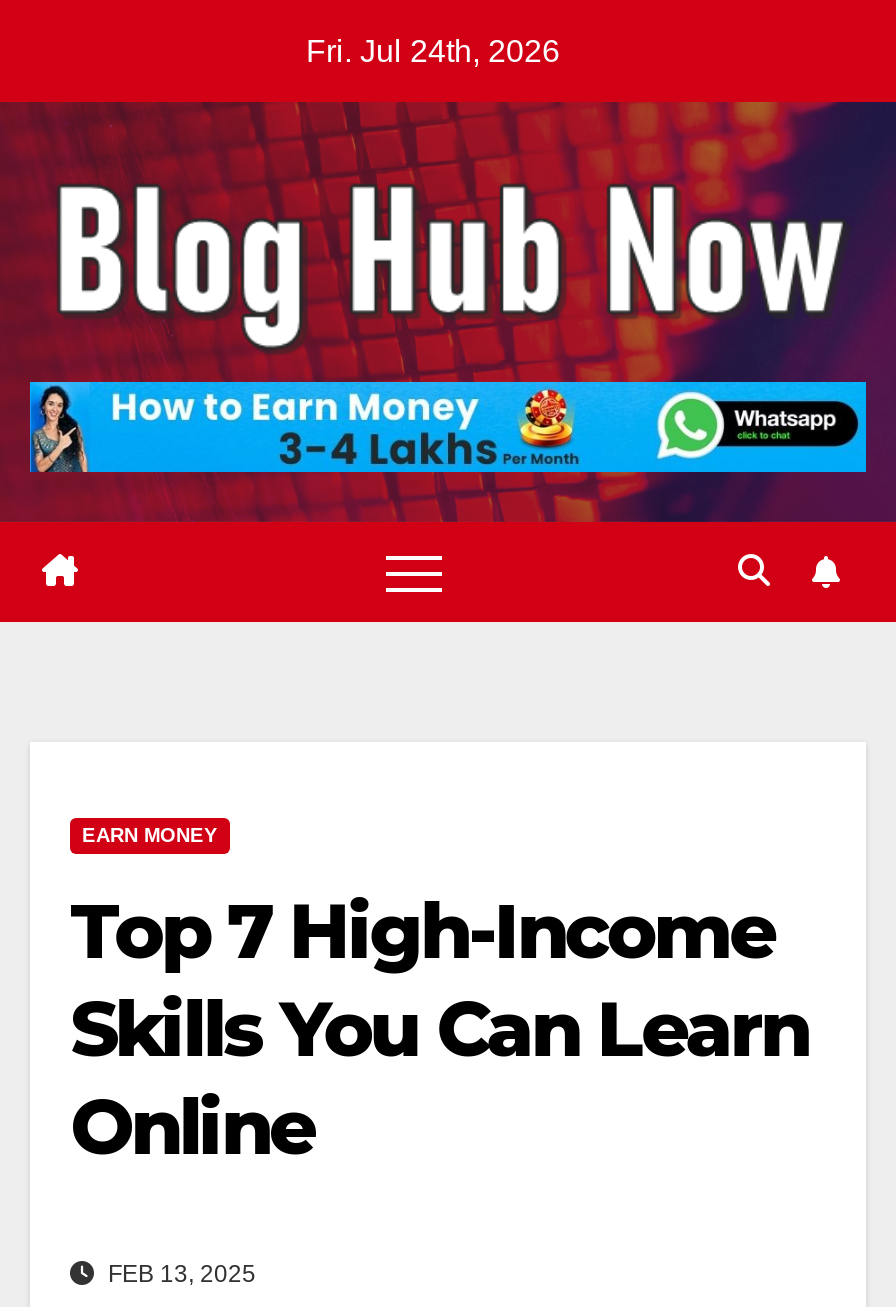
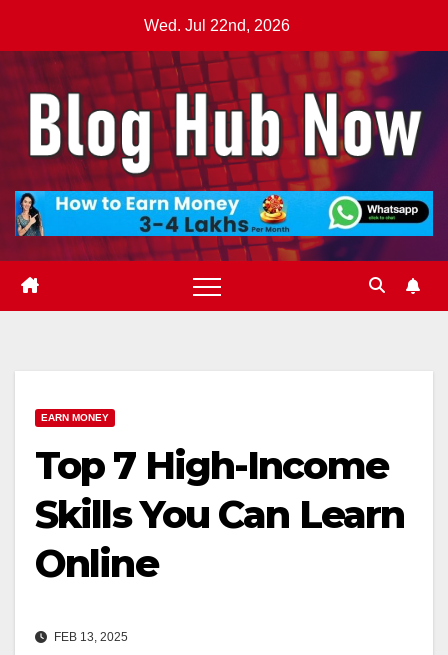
- Fri. Jul 24th, 2026
+ Wed. Jul 22nd, 2026
